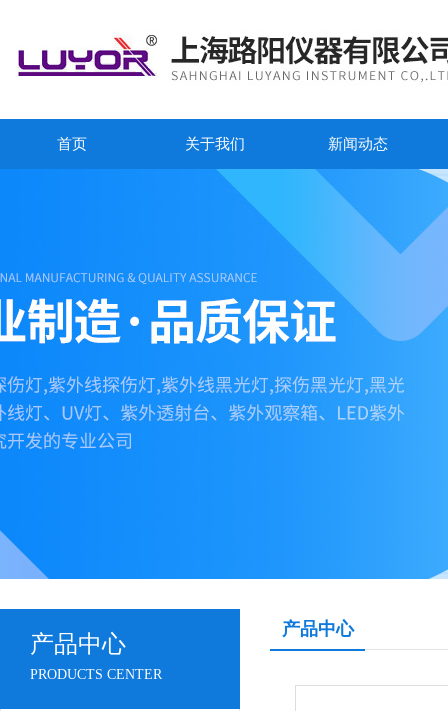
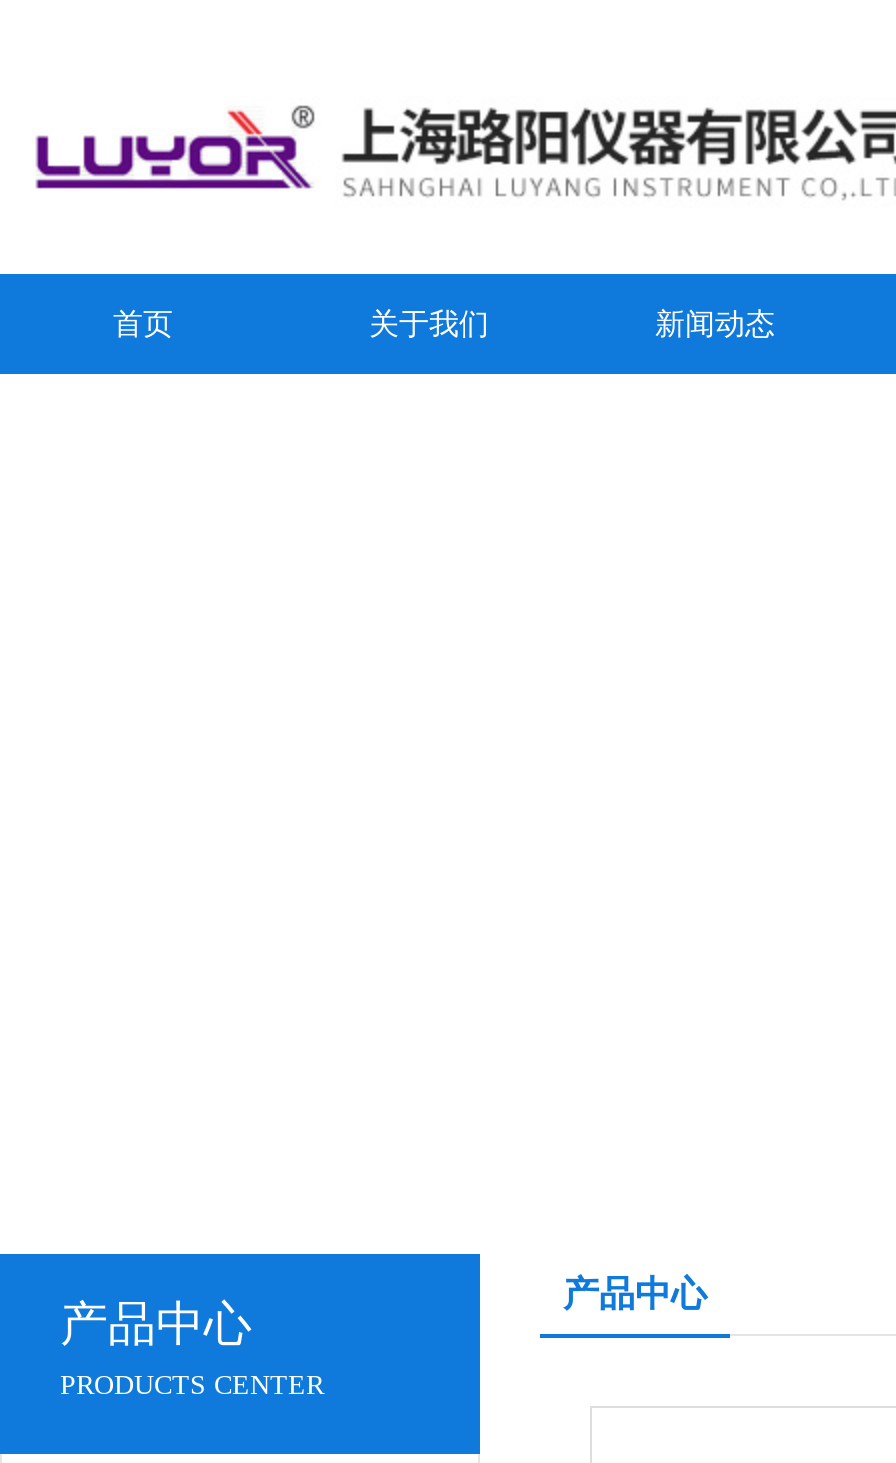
- [image]
